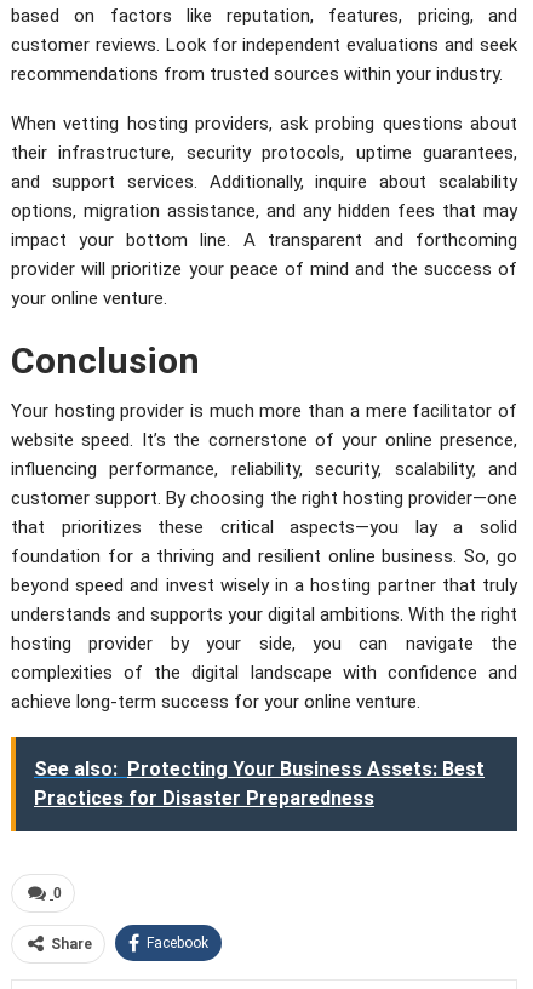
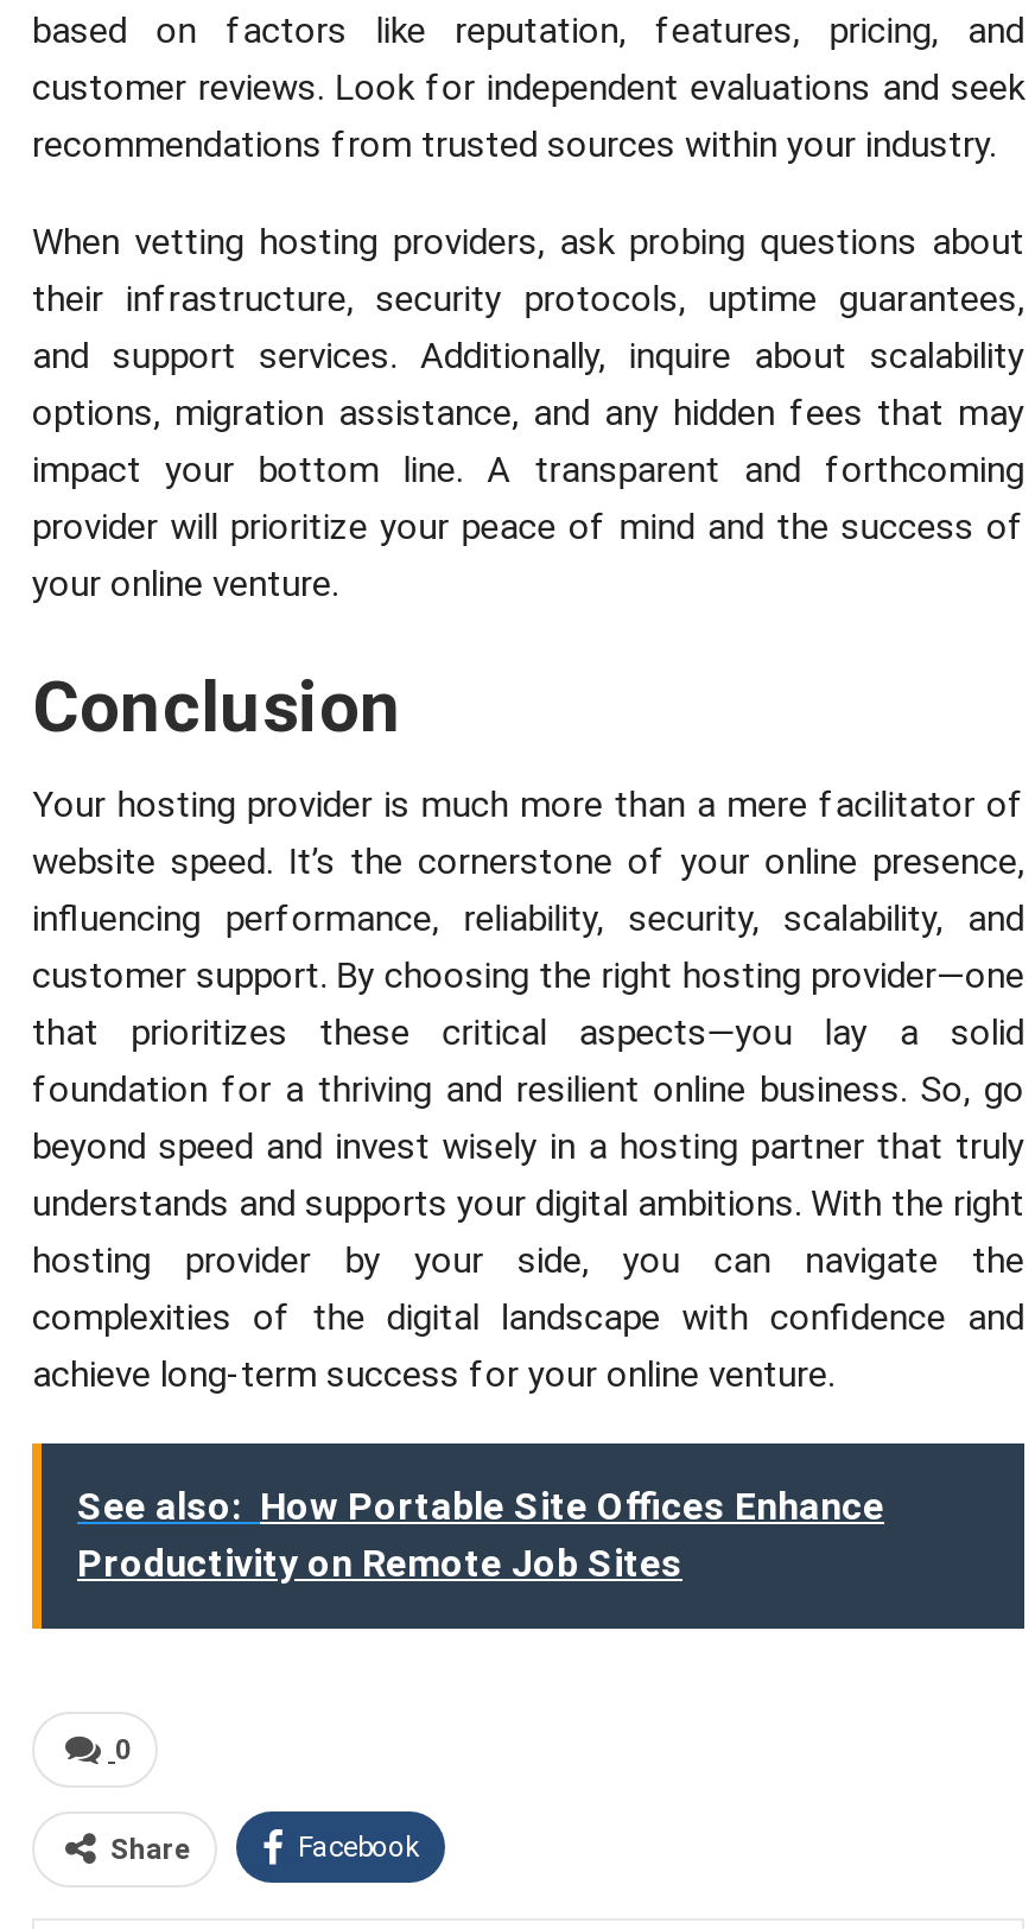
- See also: Protecting Your Business Assets: Best
- Practices for Disaster Preparedness
+ See also: How Portable Site Offices Enhance
+ Productivity on Remote Job Sites
